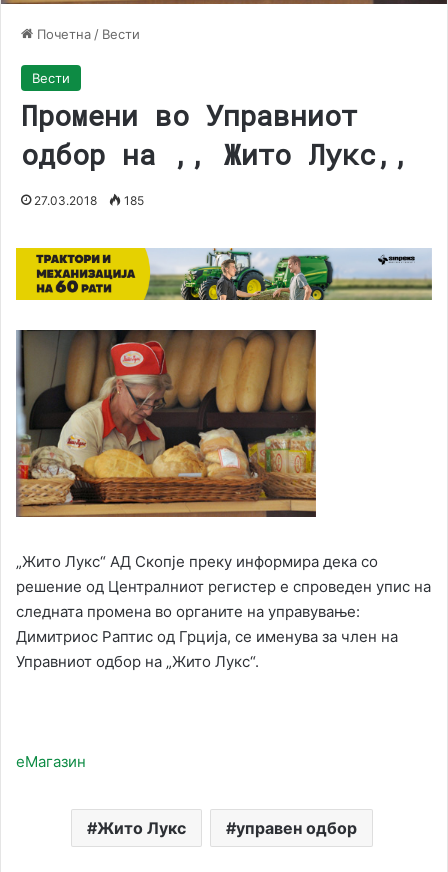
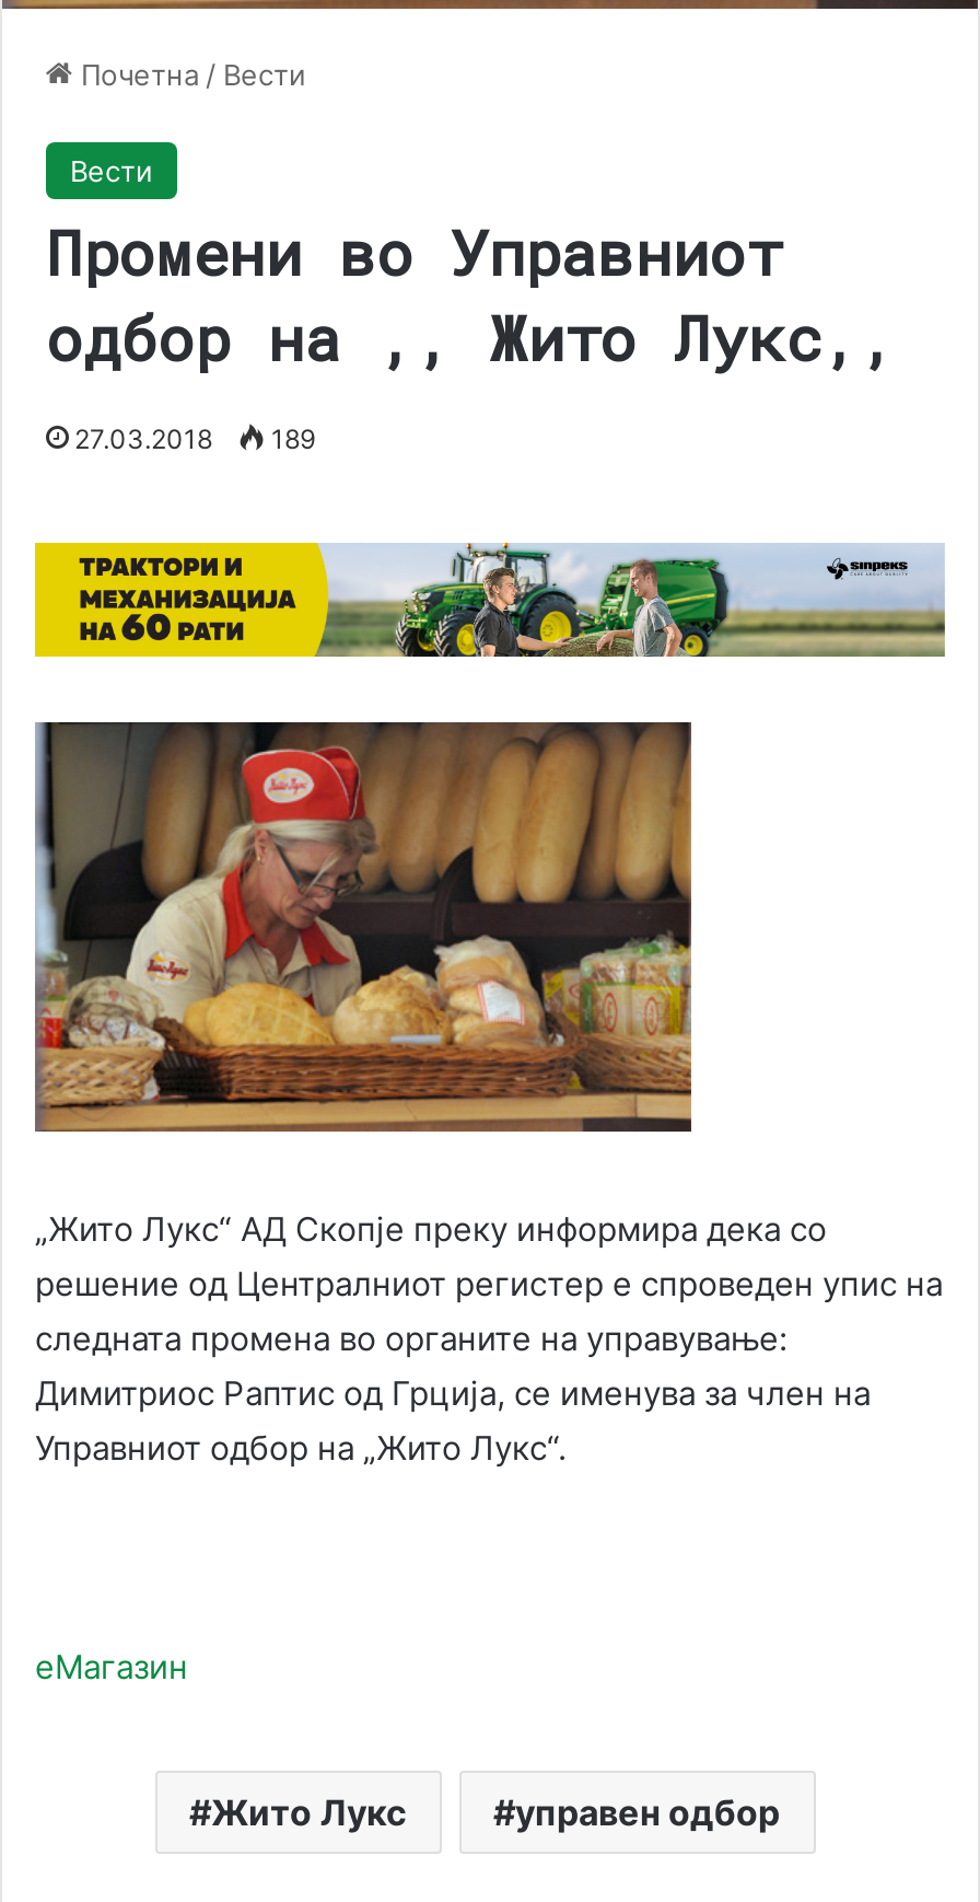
- 27.03.2018 185
+ 27.03.2018 189
